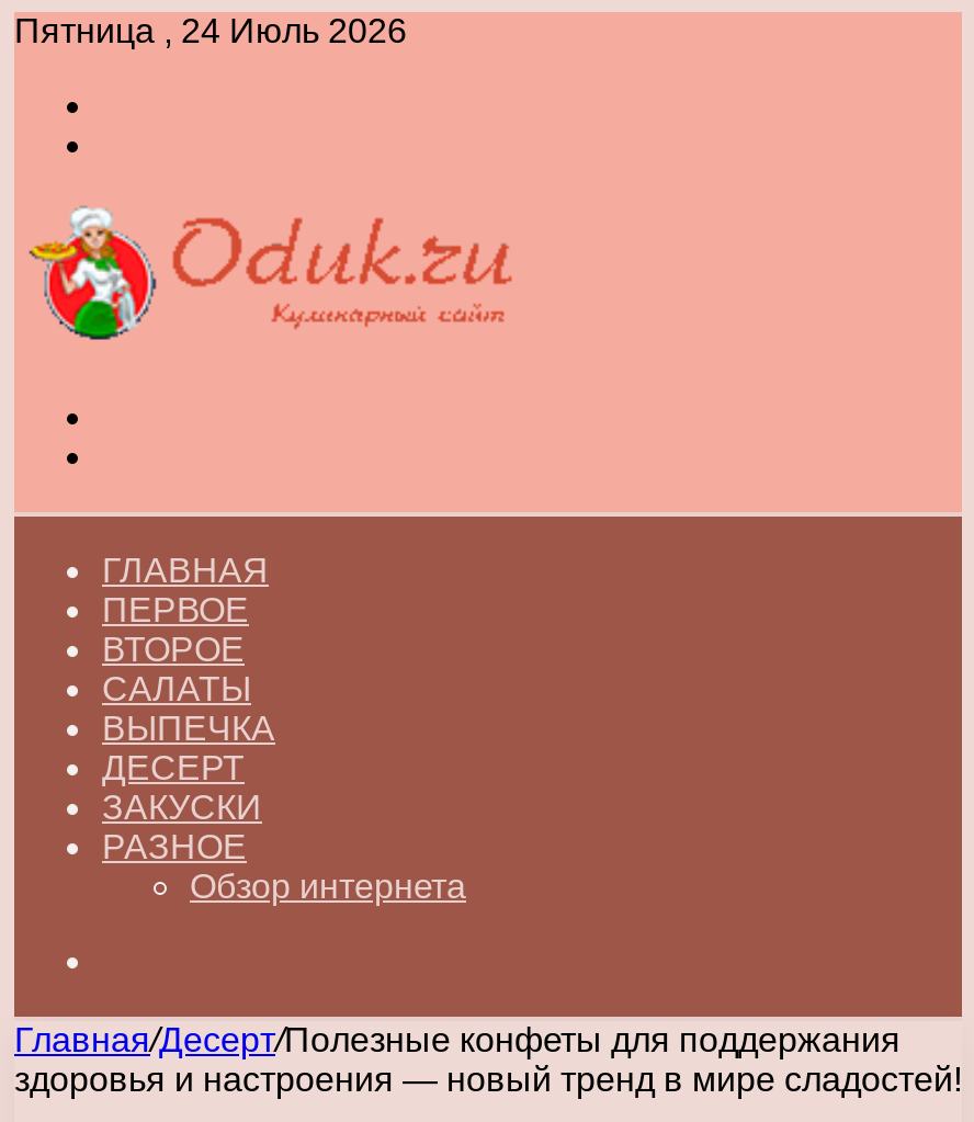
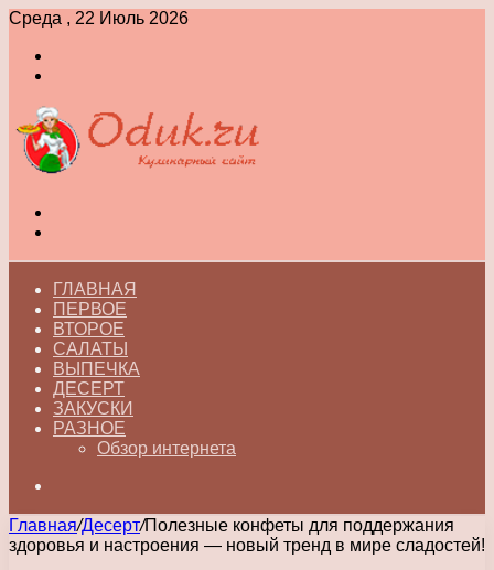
- Пятница , 24 Июль 2026
+ Среда , 22 Июль 2026
